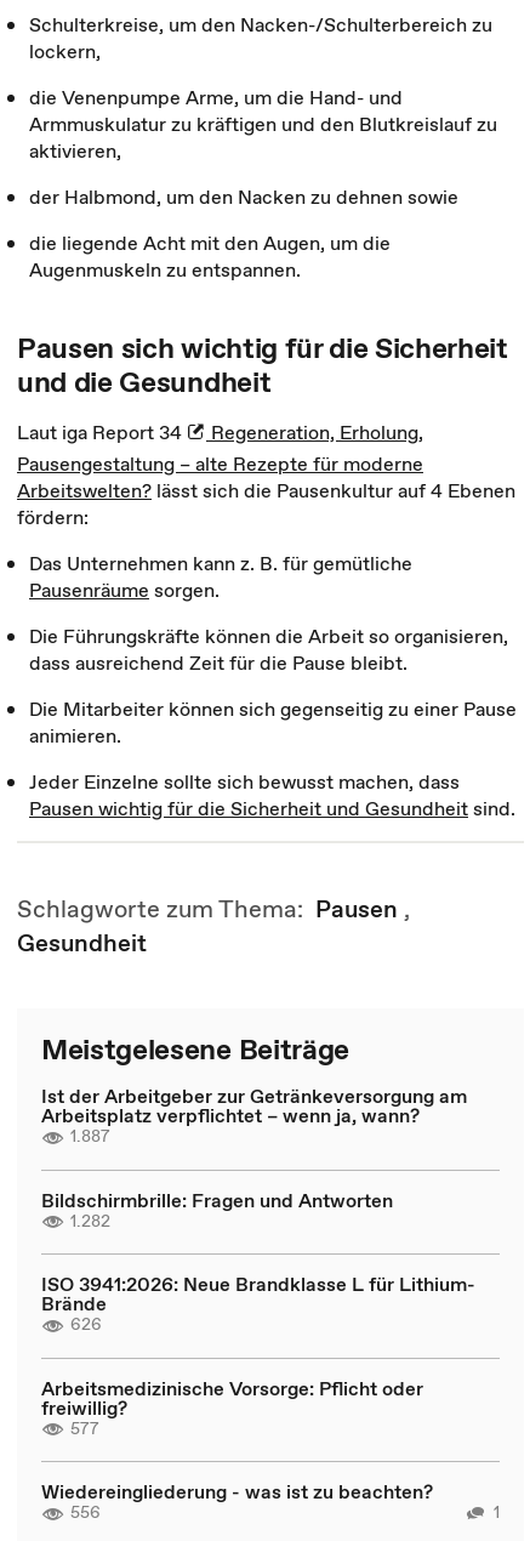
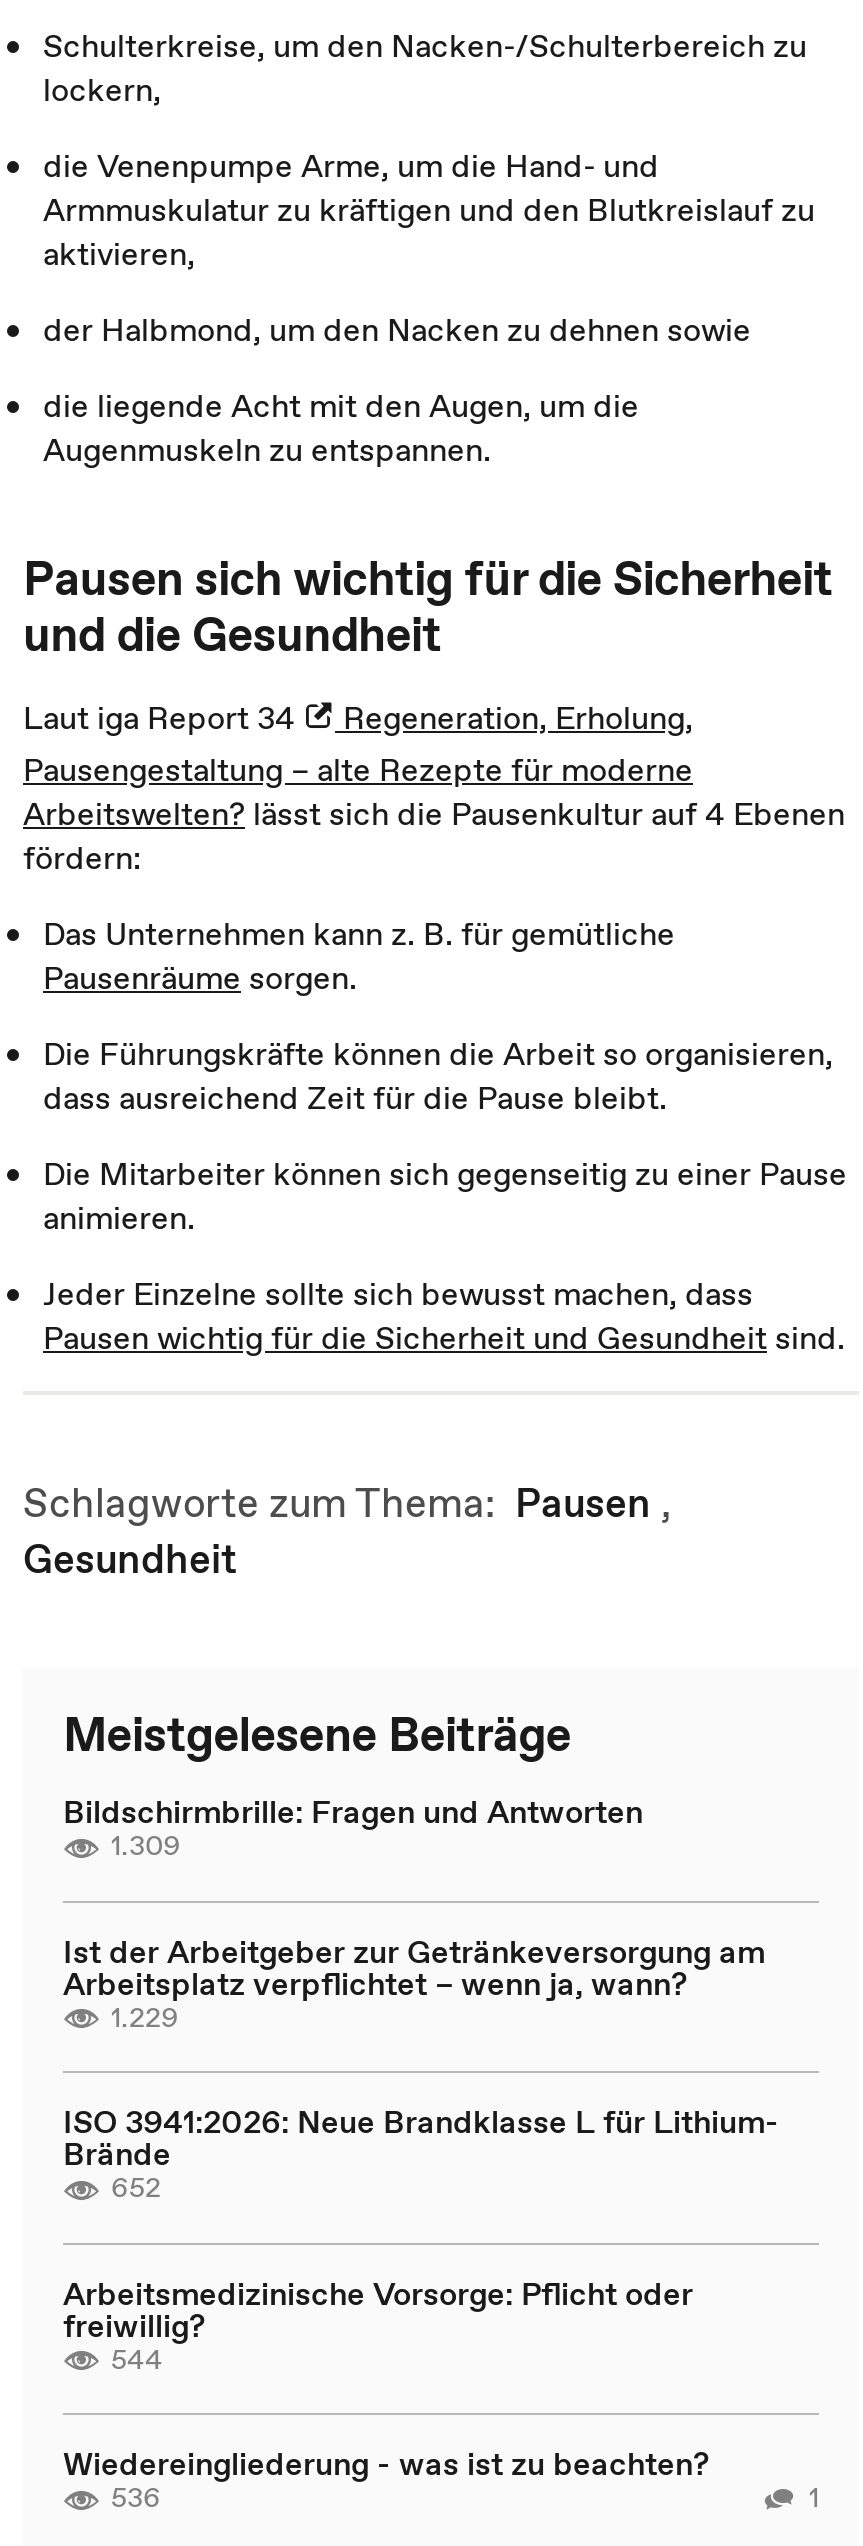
+ 1.309

moved down: Ist der Arbeitgeber zur Getränkeversorgung am | Arbeitsplatz verpflichtet – wenn ja, wann?

- 1.887
- 1.282
+ 1.229

moved up: Bildschirmbrille: Fragen und Antworten

- 626
+ 652

- 577
+ 544

- 556
+ 536
